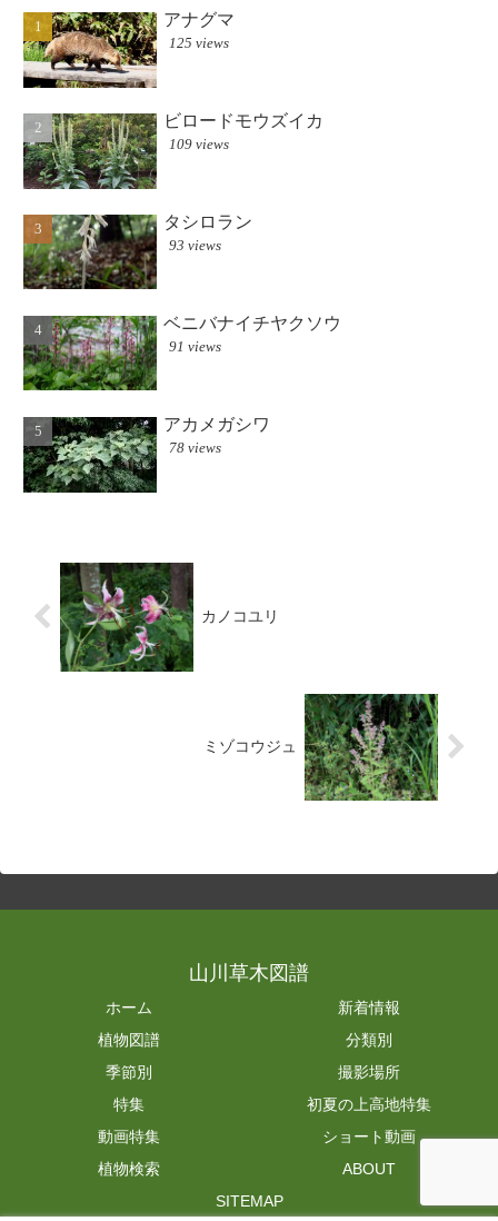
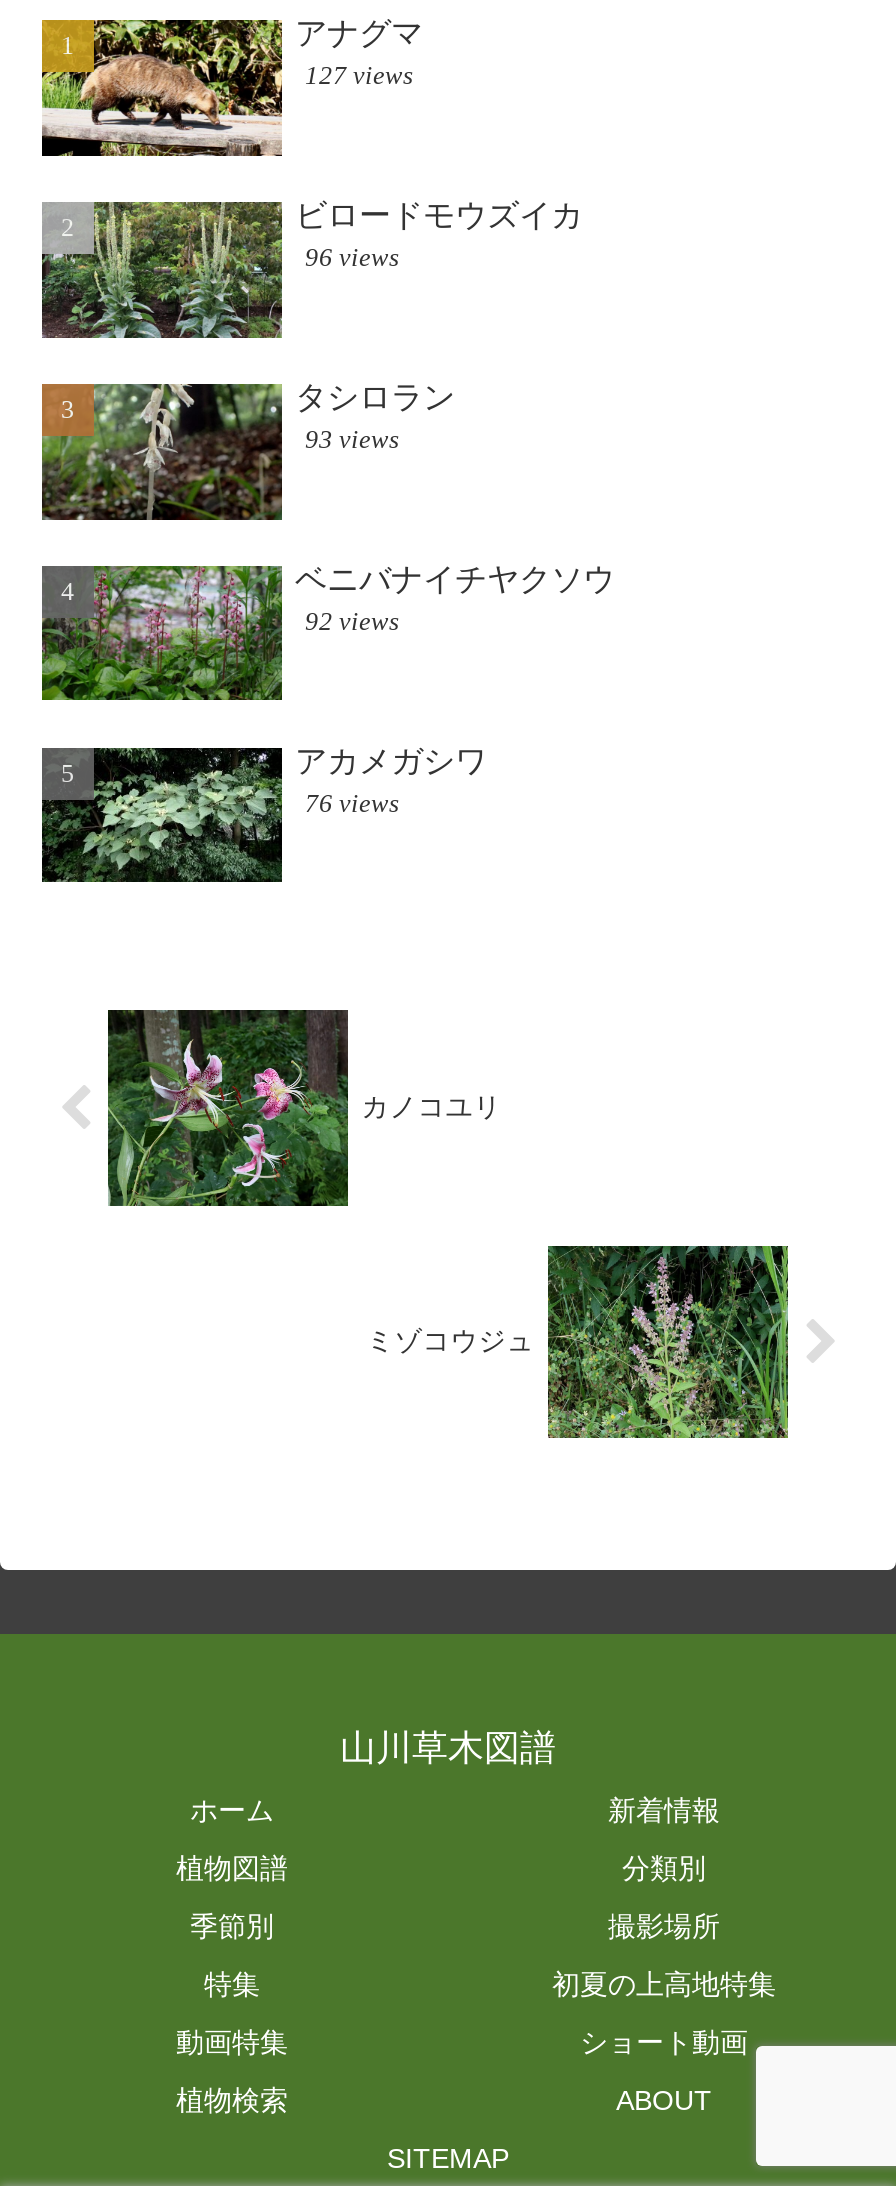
- 125 views
+ 127 views

- 109 views
+ 96 views

- 91 views
+ 92 views

- 78 views
+ 76 views
